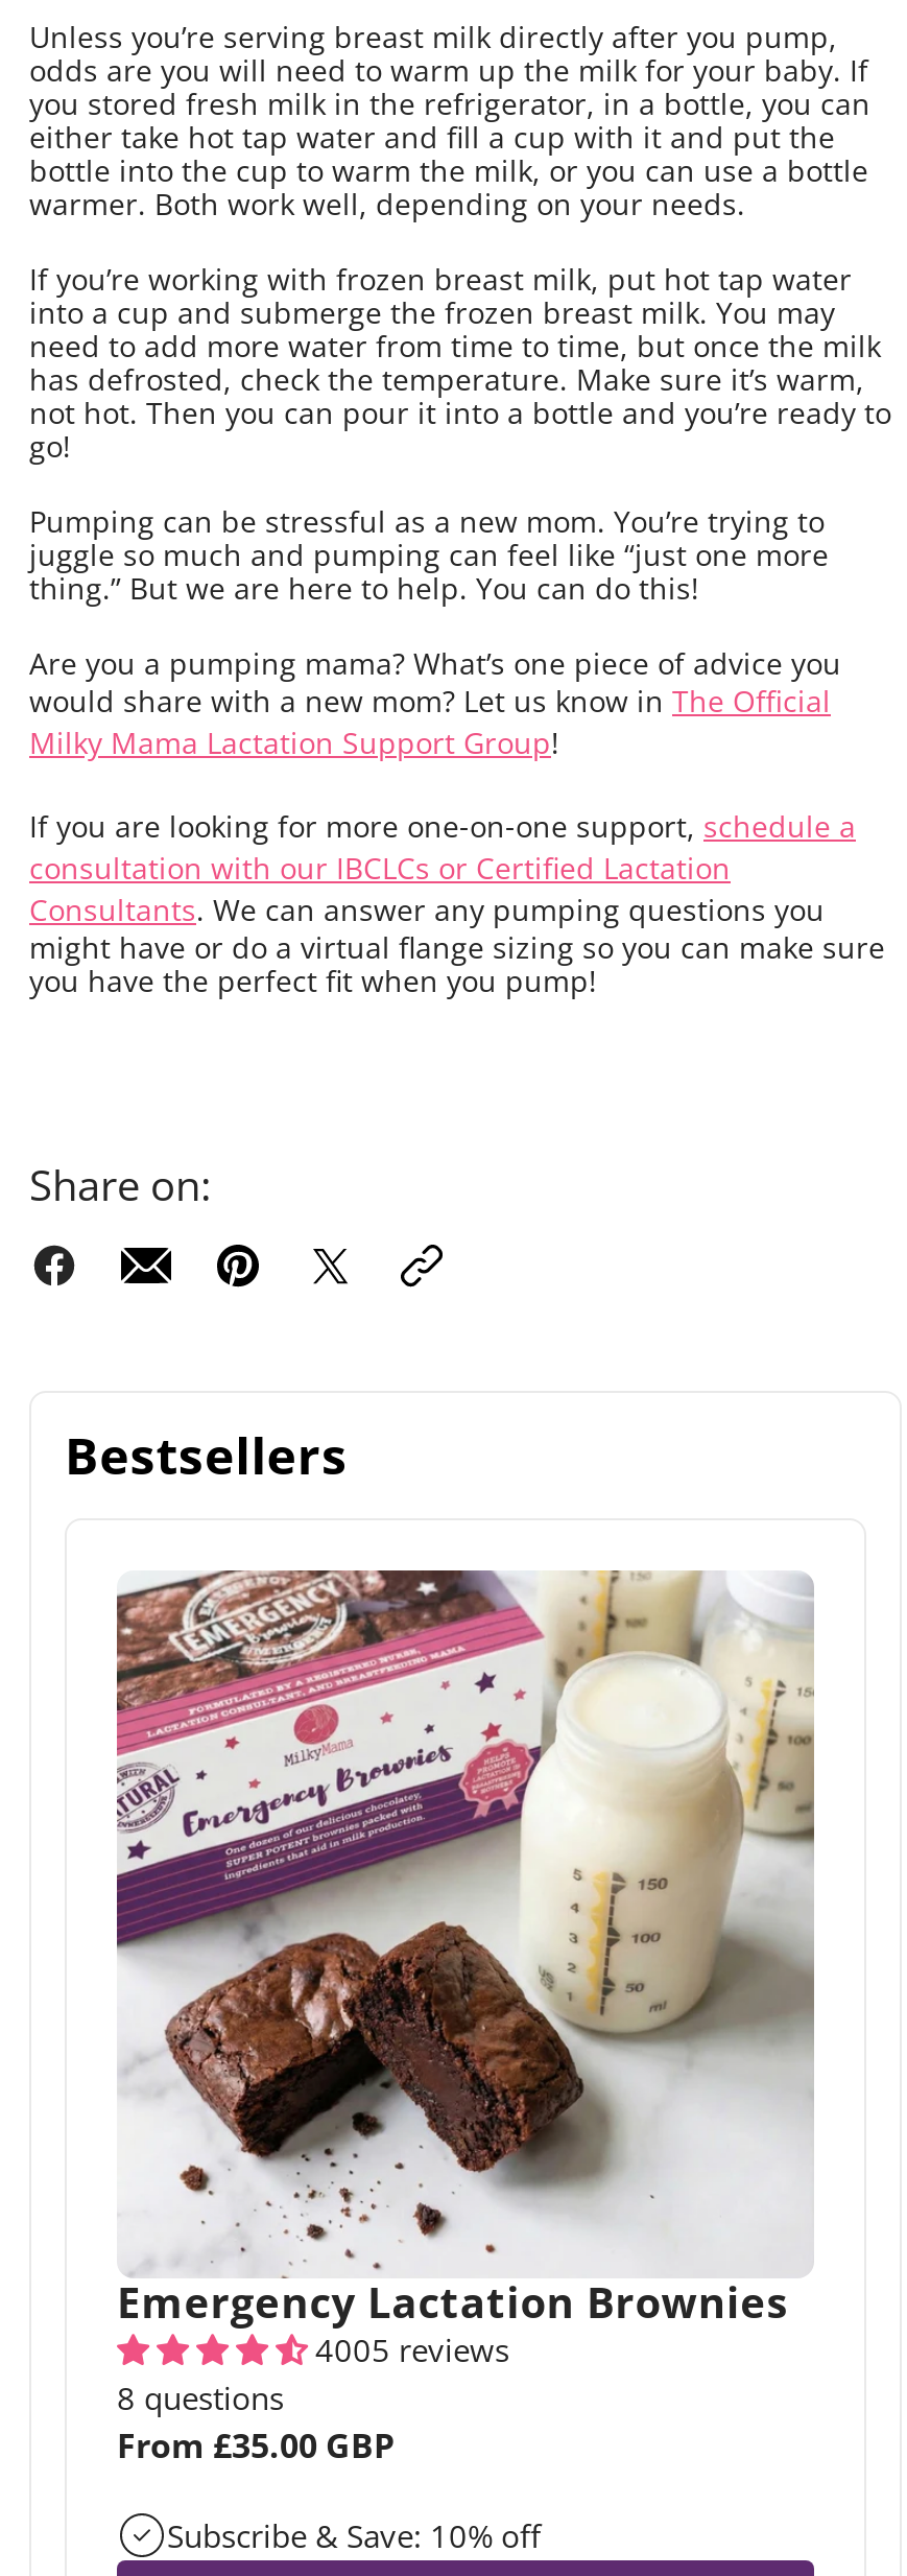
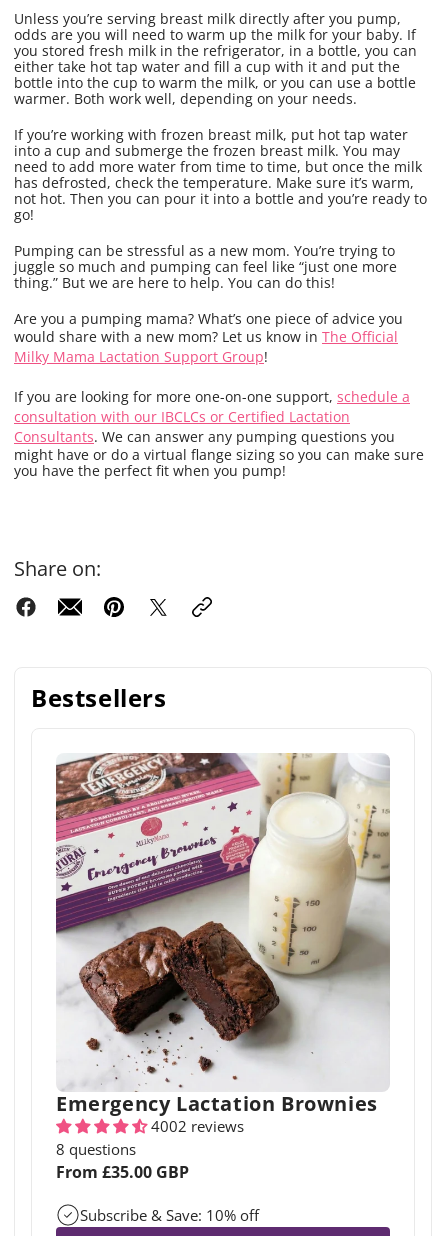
- 4005 reviews
+ 4002 reviews
